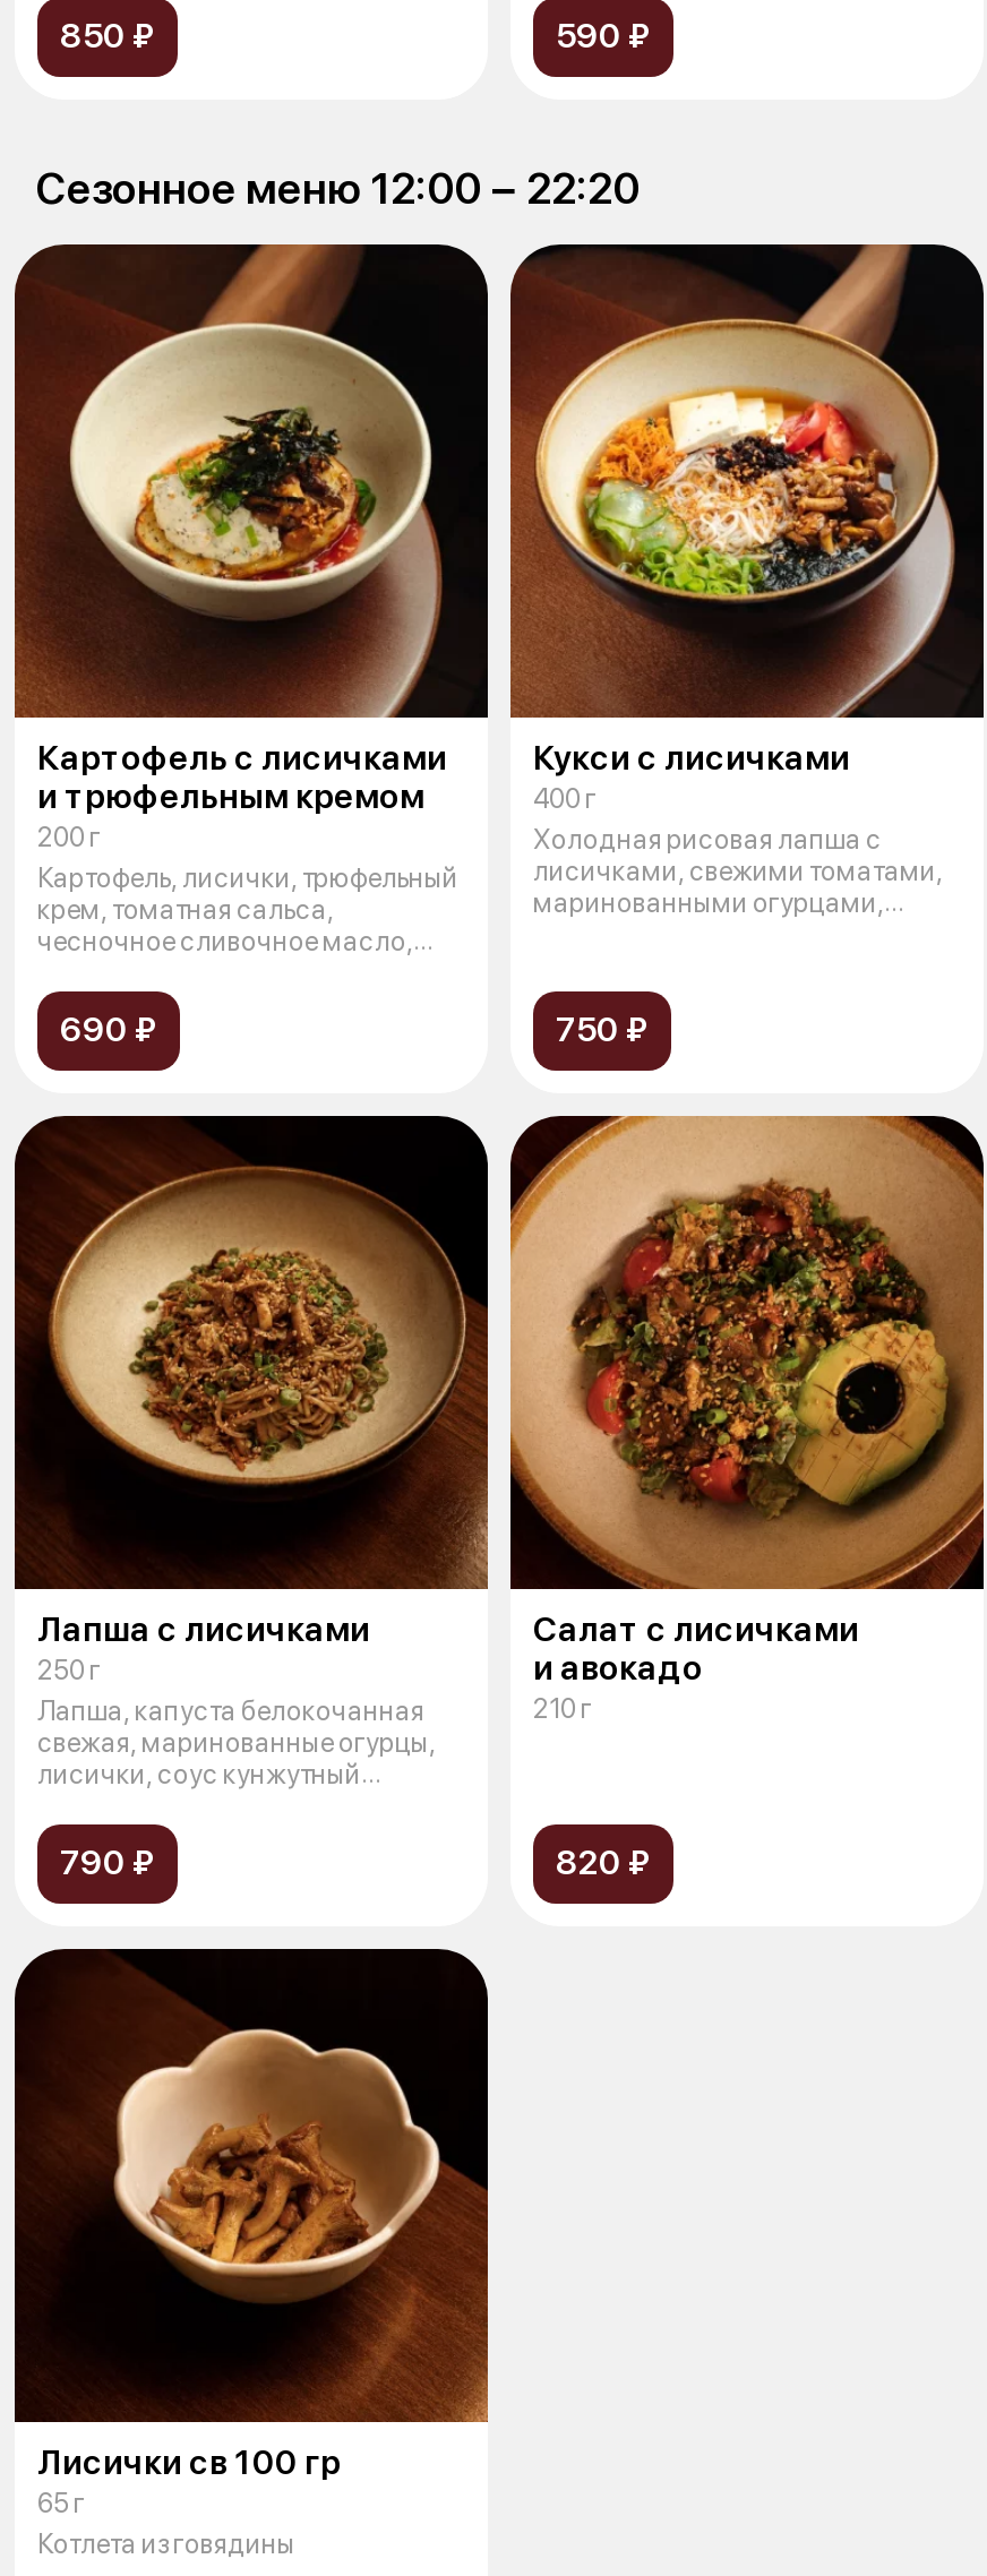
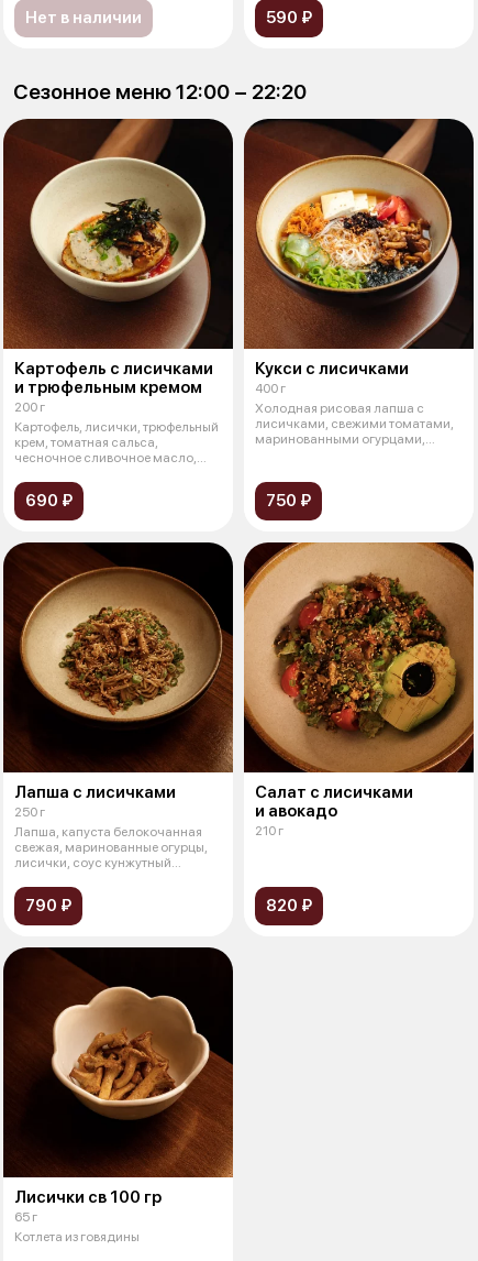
- 850 ₽
+ Нет в наличии
